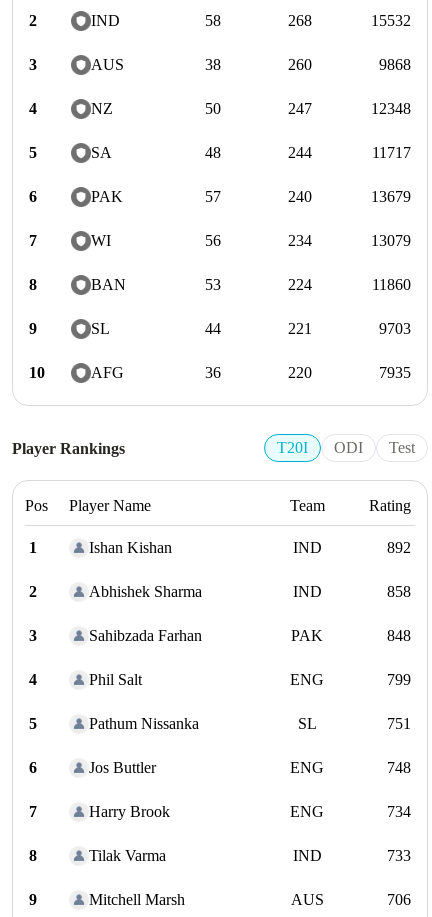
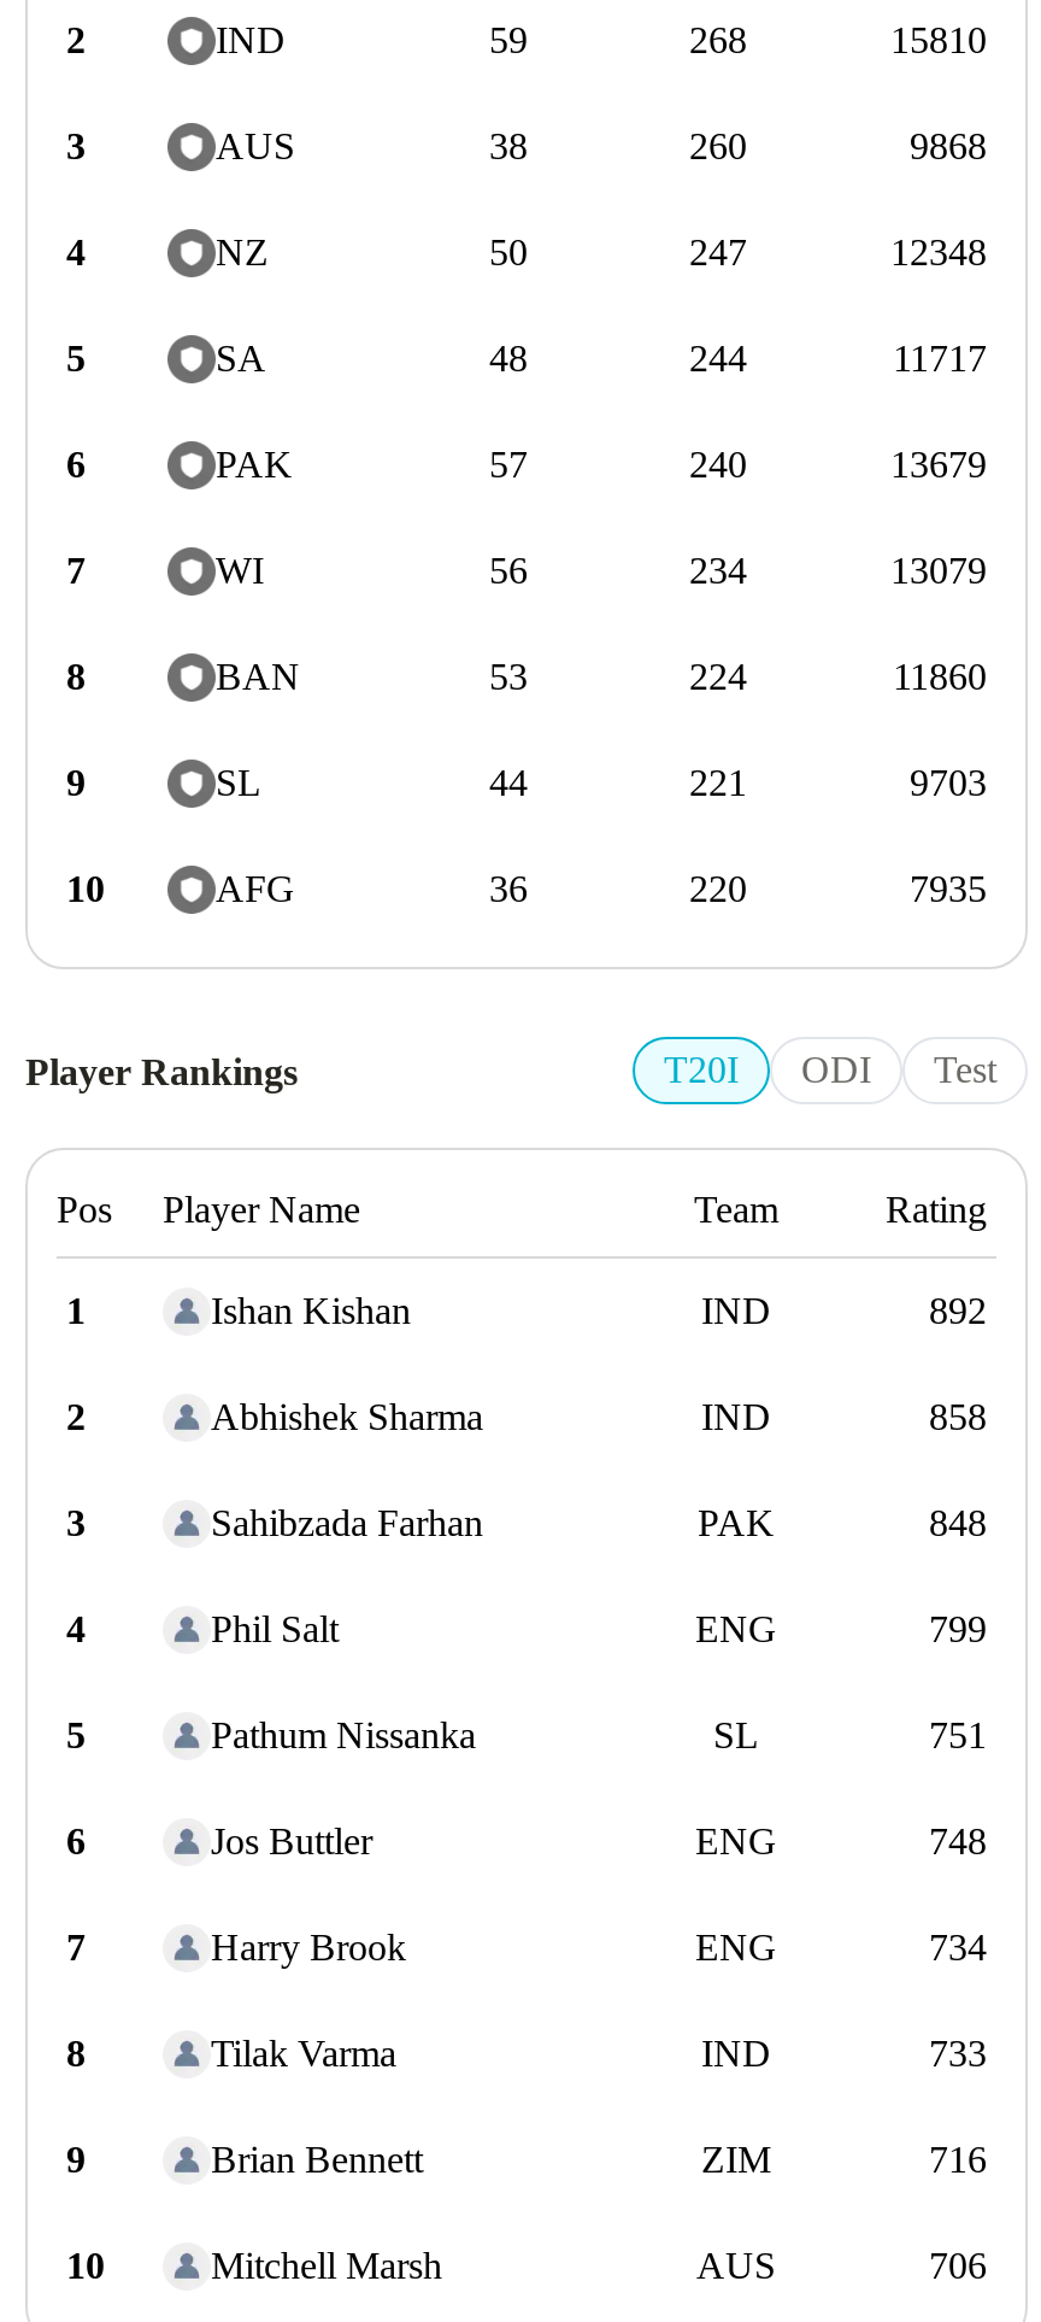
- 58
+ 59

- 15532
+ 15810

+ Brian Bennett
+ ZIM
+ 716
+ 10
